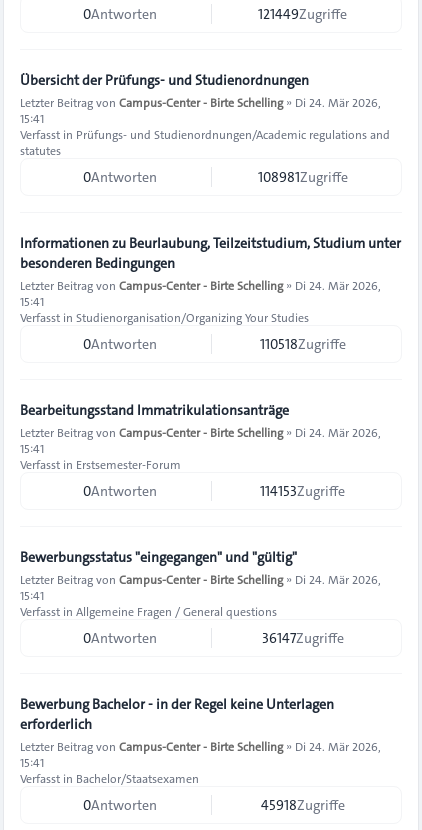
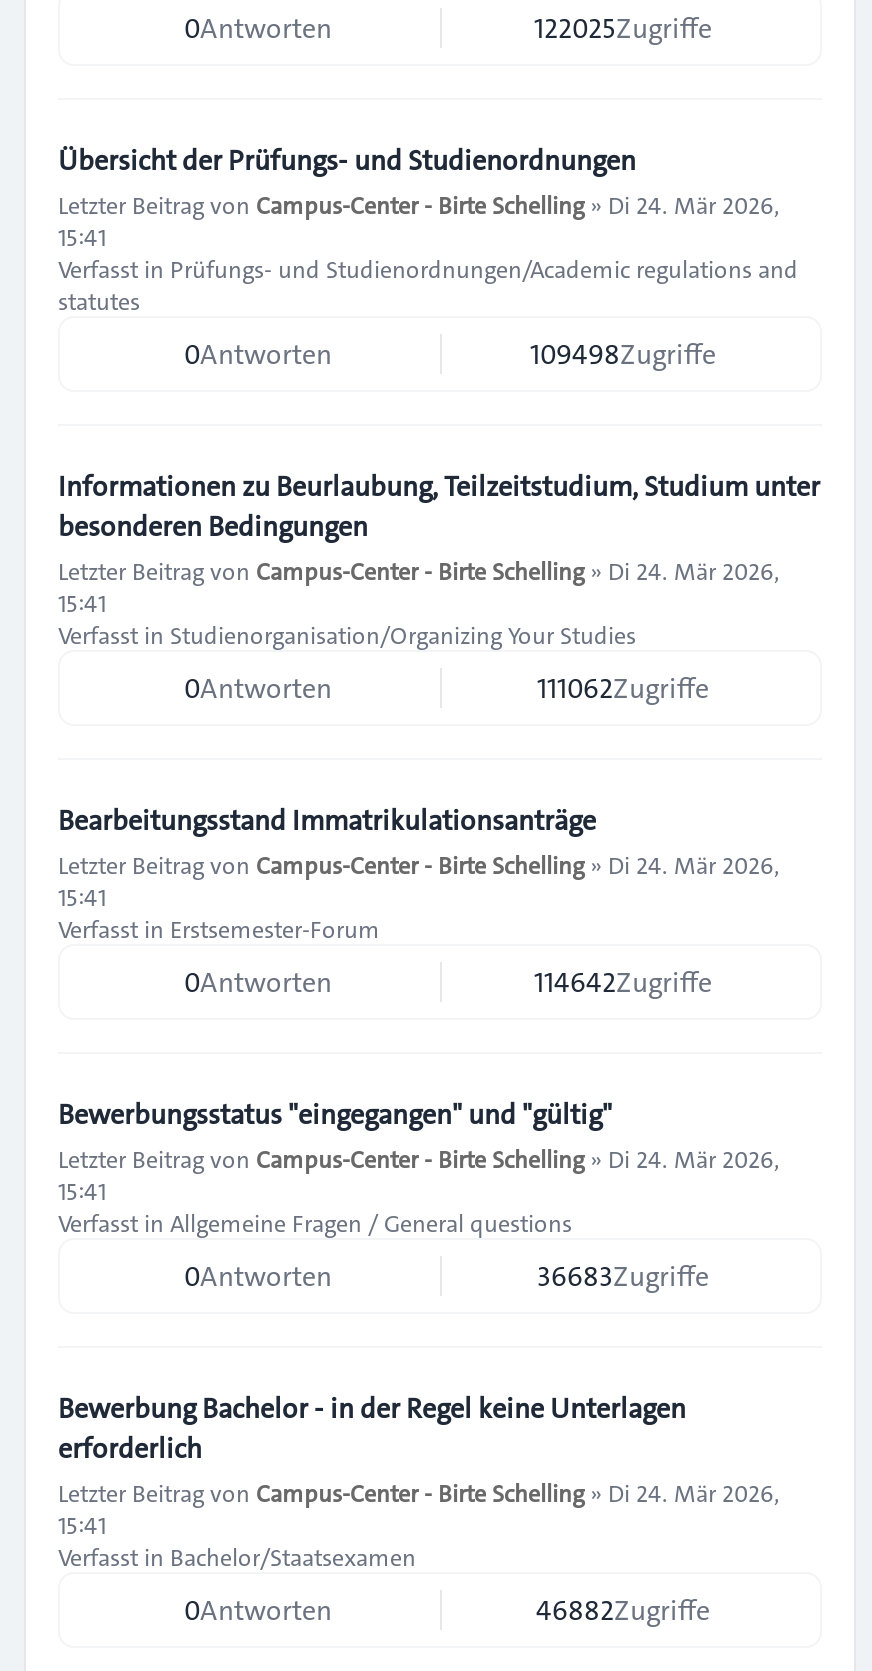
- 121449Zugriffe
+ 122025Zugriffe

- 108981Zugriffe
+ 109498Zugriffe

- 110518Zugriffe
+ 111062Zugriffe

- 114153Zugriffe
+ 114642Zugriffe

- 36147Zugriffe
+ 36683Zugriffe

- 45918Zugriffe
+ 46882Zugriffe
